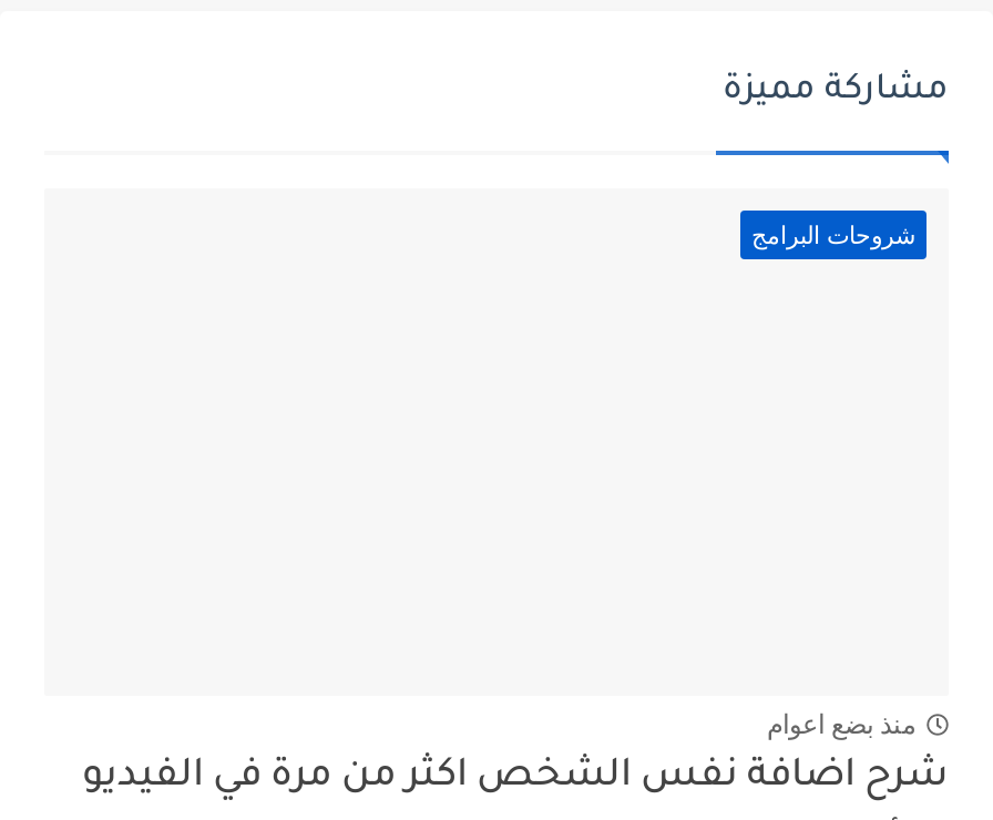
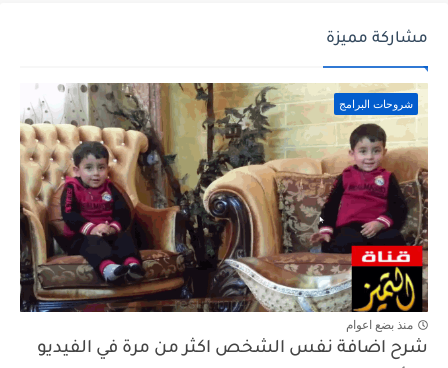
+ [image]
